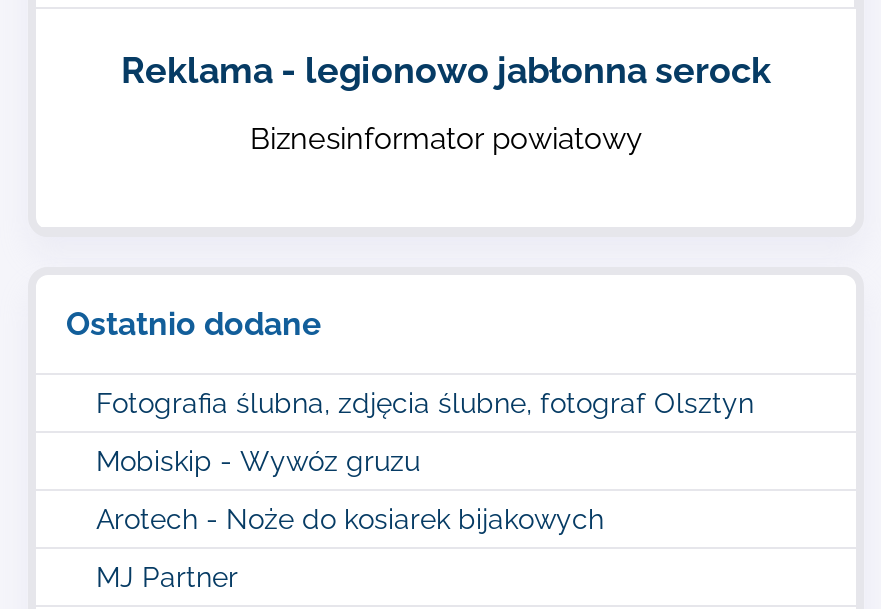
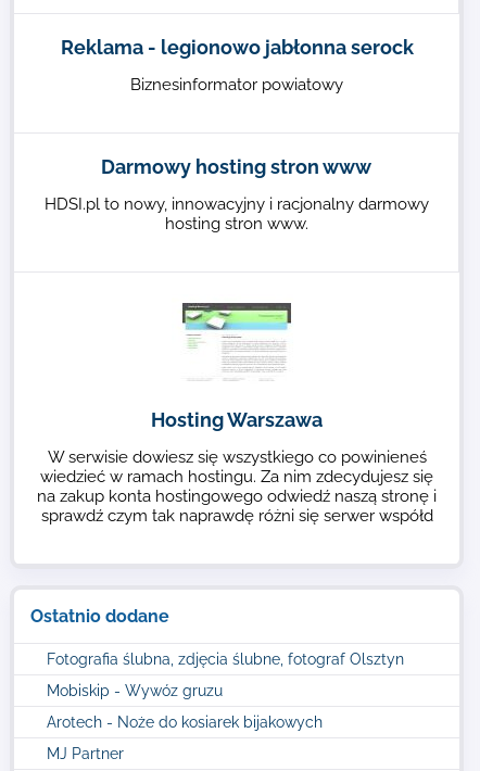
+ Hosting Warszawa
+ W serwisie dowiesz się wszystkiego co powinieneś
+ wiedzieć w ramach hostingu. Za nim zdecydujesz się
+ na zakup konta hostingowego odwiedź naszą stronę i
+ sprawdź czym tak naprawdę różni się serwer współd

+ Darmowy hosting stron www
+ HDSI.pl to nowy, innowacyjny i racjonalny darmowy
+ hosting stron www.

+ [image]
